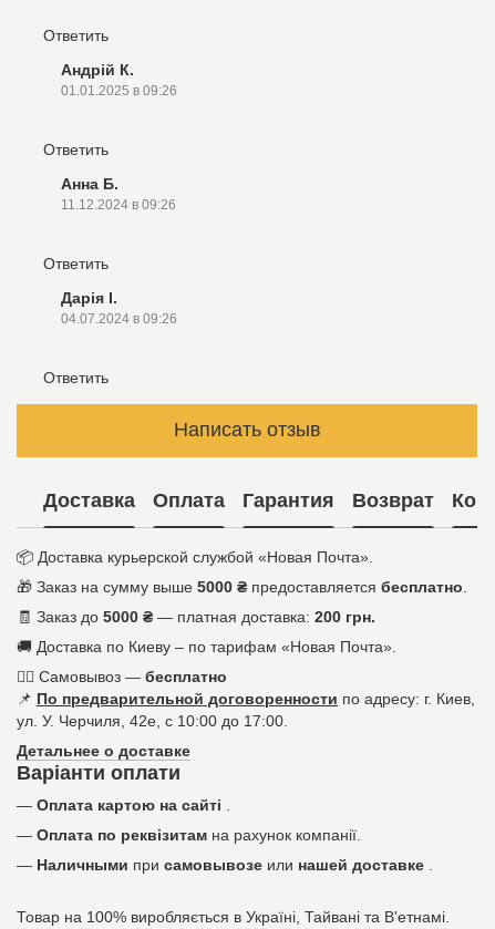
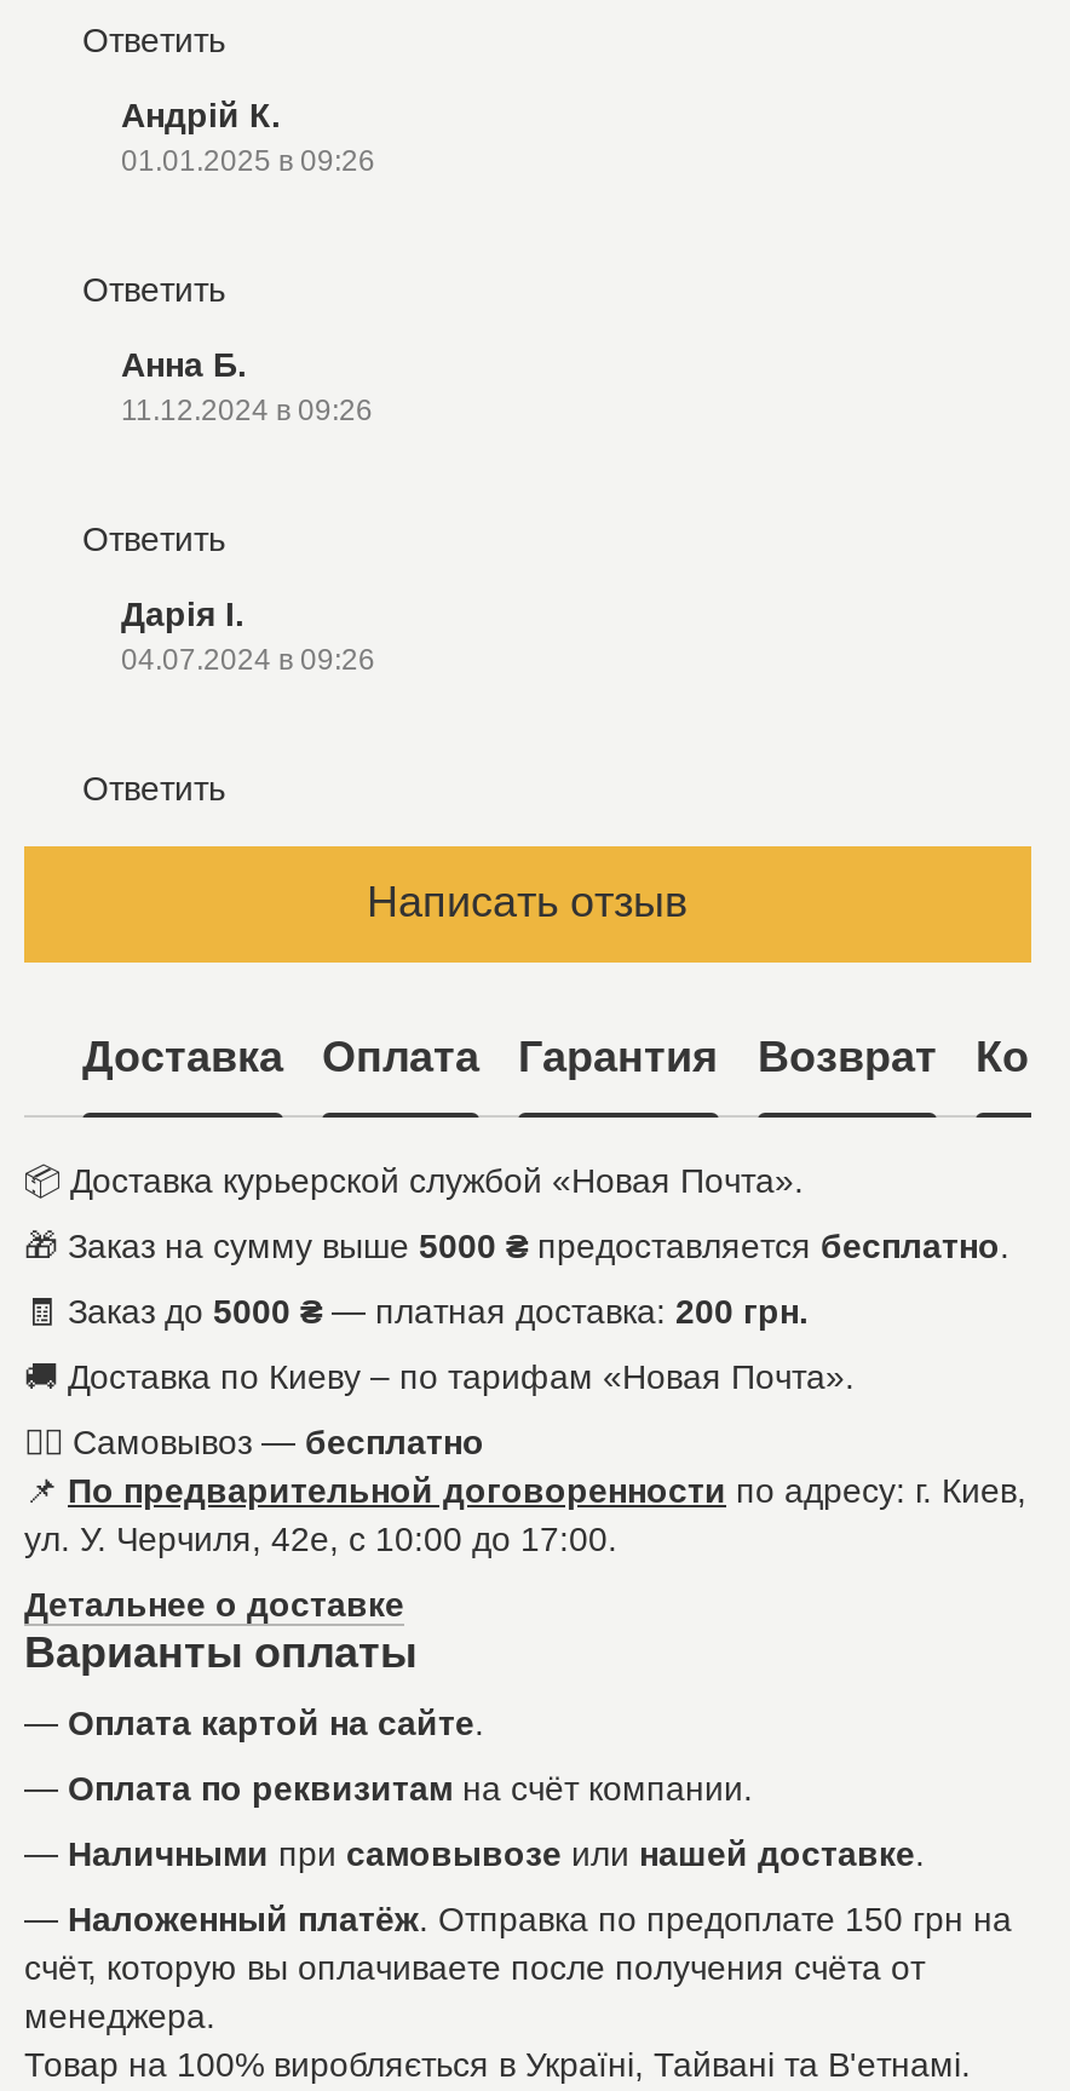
- Варіанти оплати
+ Варианты оплаты

- — Оплата картою на сайті.
+ — Оплата картой на сайте.

- — Оплата по реквізитам на рахунок компанії.
+ — Оплата по реквизитам на счёт компании.

+ — Наложенный платёж. Отправка по предоплате 150 грн на
+ счёт, которую вы оплачиваете после получения счёта от
+ менеджера.
